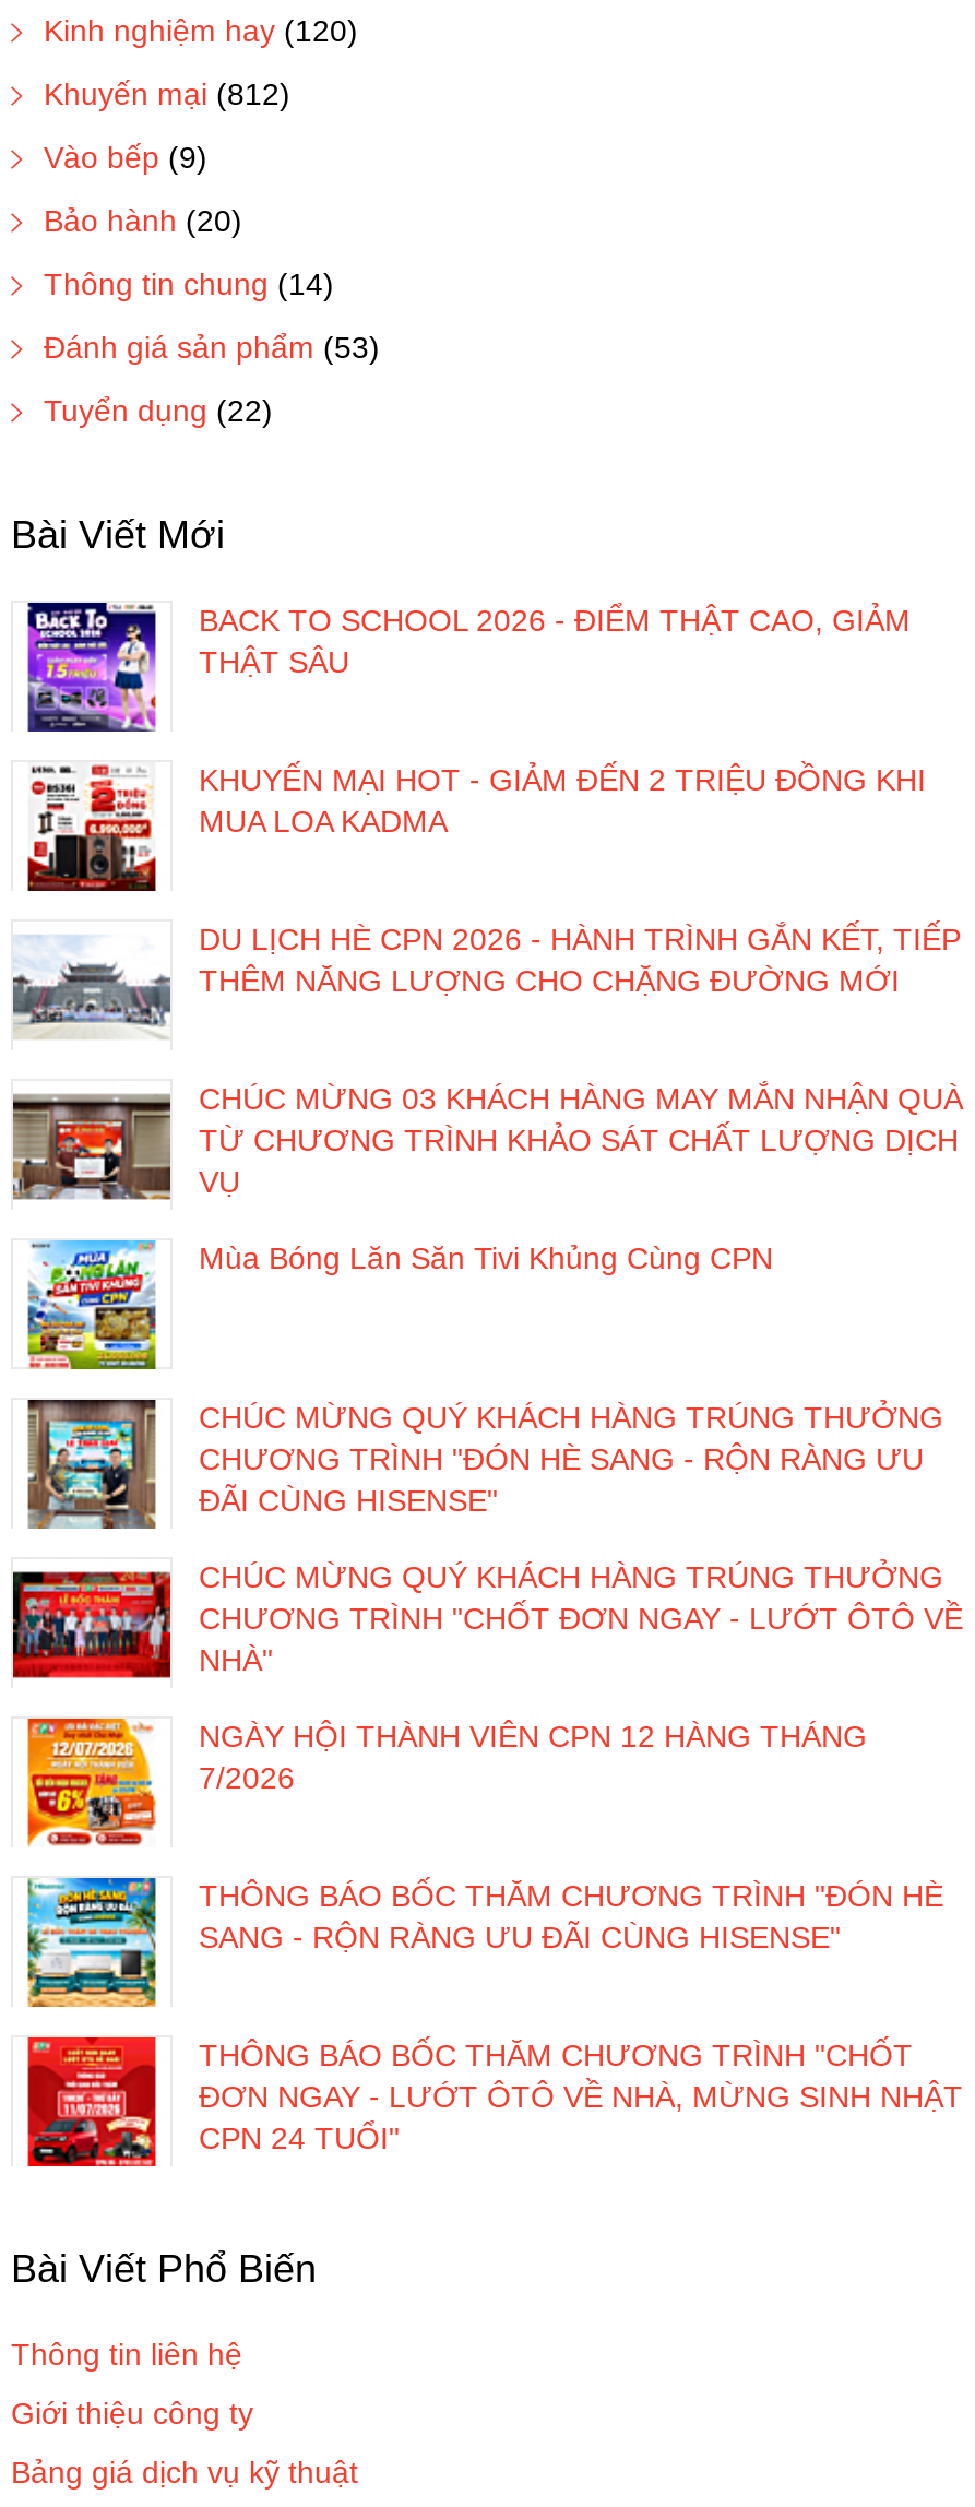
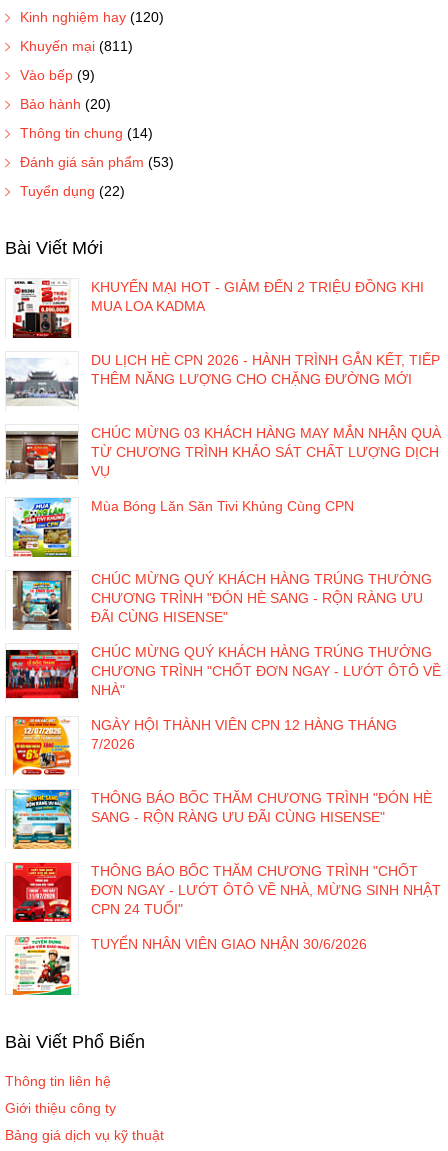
- Khuyến mại (812)
+ Khuyến mại (811)

- [image]
- BACK TO SCHOOL 2026 - ĐIỂM THẬT CAO, GIẢM
- THẬT SÂU

moved up: [image] | KHUYẾN MẠI HOT - GIẢM ĐẾN 2 TRIỆU ĐỒNG KHI | MUA LOA KADMA | ... | ĐƠN NGAY - LƯỚT ÔTÔ VỀ NHÀ, MỪNG SINH NHẬT | CPN 24 TUỔI"

+ [image]
+ TUYỂN NHÂN VIÊN GIAO NHẬN 30/6/2026
